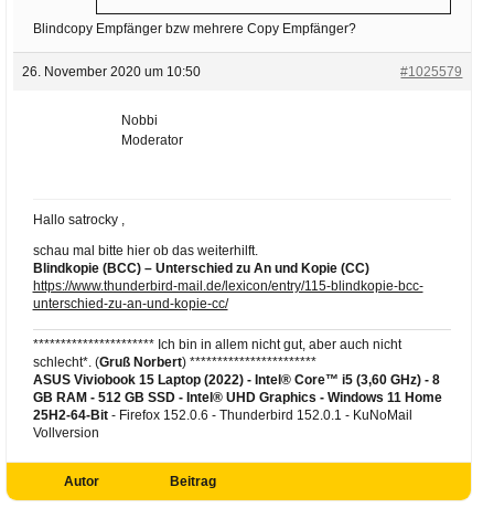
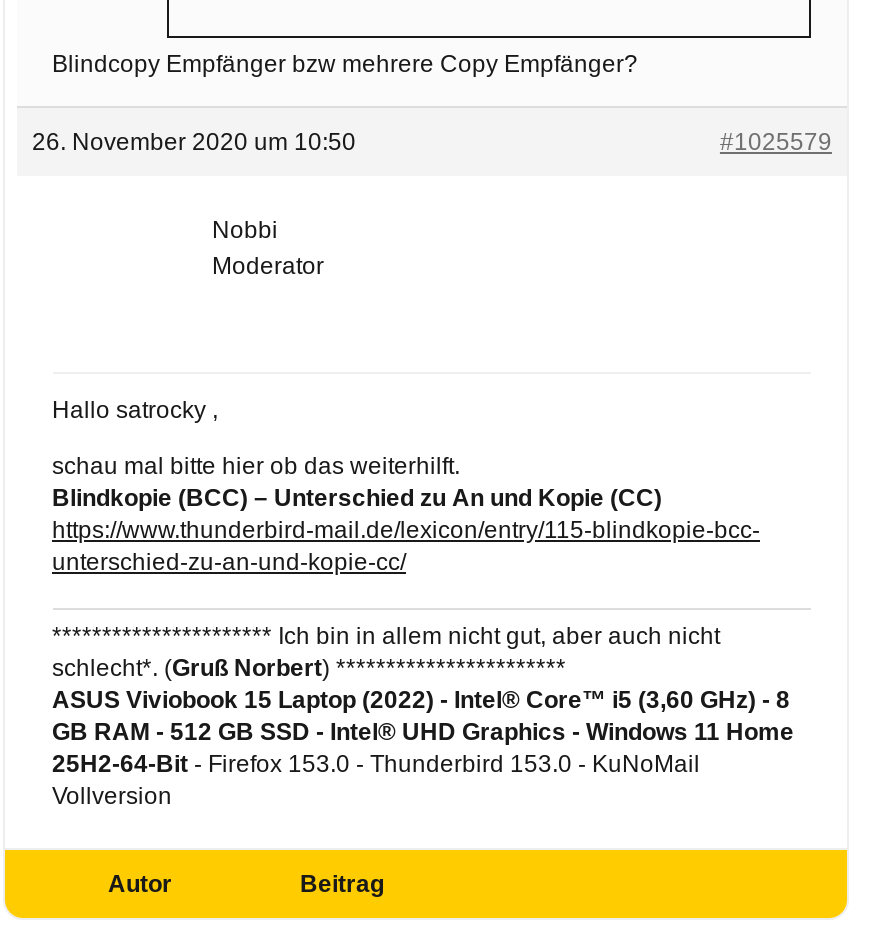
- 25H2-64-Bit - Firefox 152.0.6 - Thunderbird 152.0.1 - KuNoMail
+ 25H2-64-Bit - Firefox 153.0 - Thunderbird 153.0 - KuNoMail
